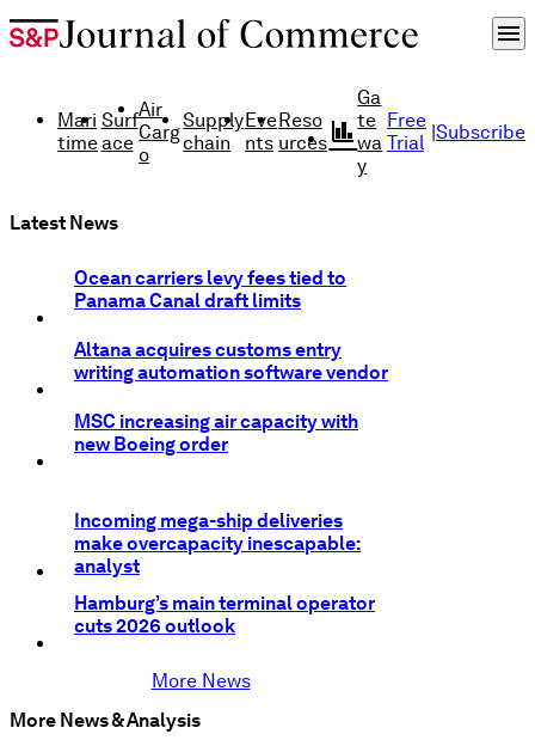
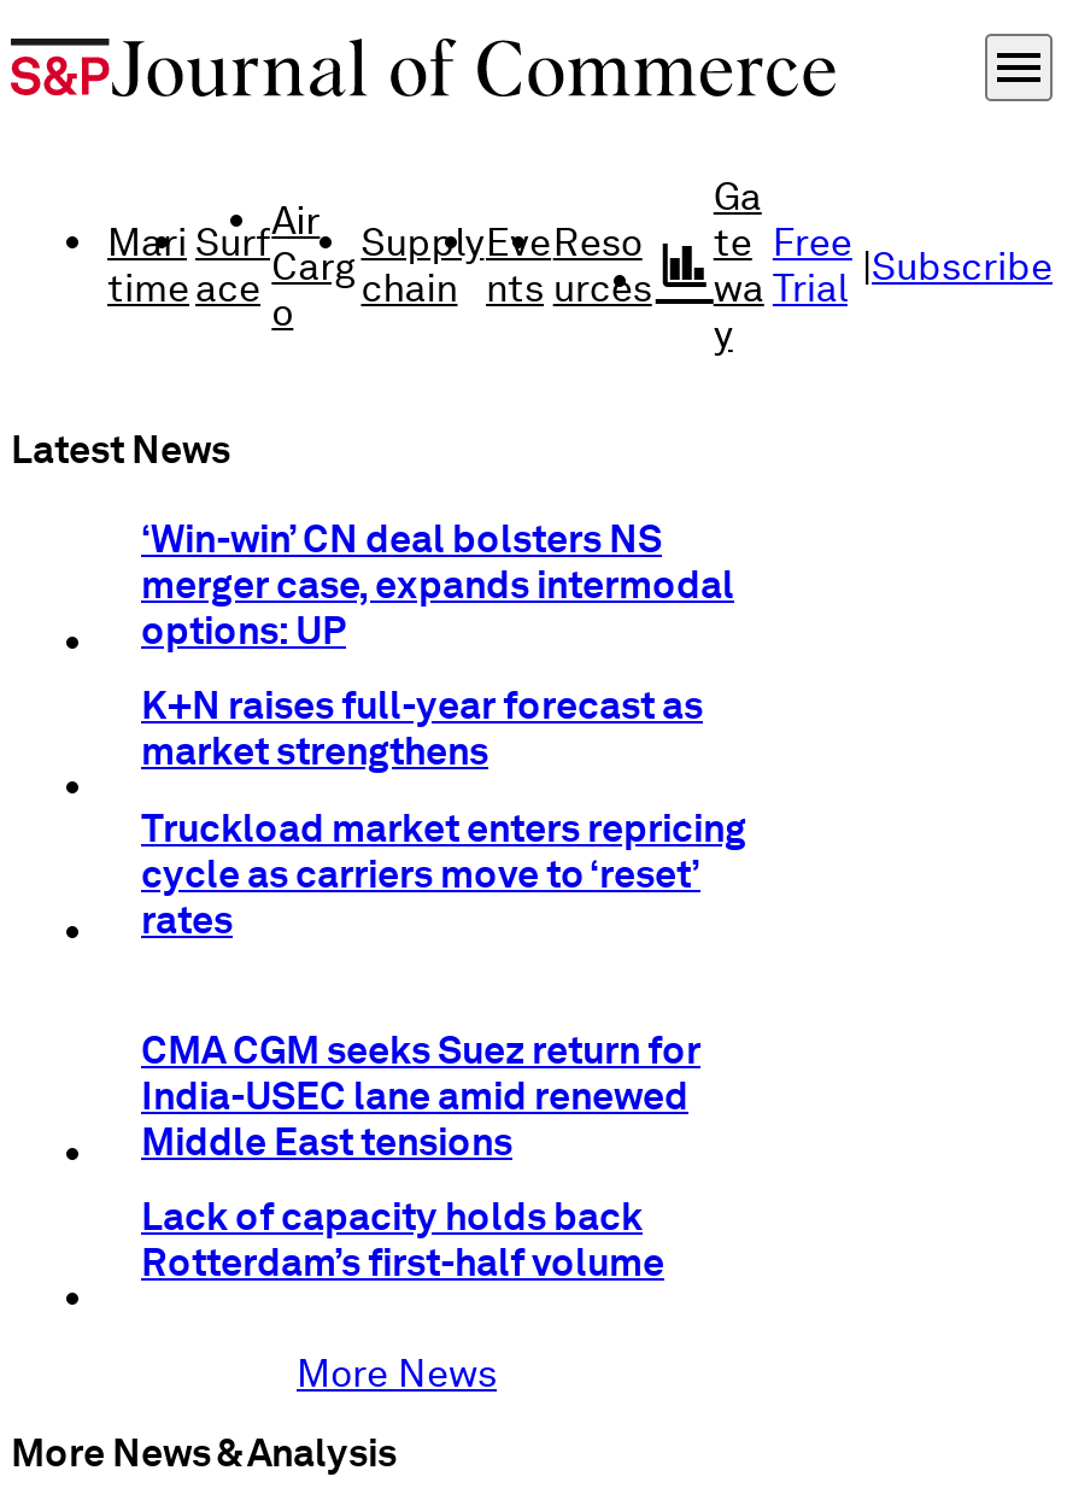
- Ocean carriers levy fees tied to
- Panama Canal draft limits
+ ‘Win-win’ CN deal bolsters NS
+ merger case, expands intermodal
+ options: UP

- Altana acquires customs entry
- writing automation software vendor
+ K+N raises full-year forecast as
+ market strengthens

- MSC increasing air capacity with
- new Boeing order
+ Truckload market enters repricing
+ cycle as carriers move to ‘reset’
+ rates

- Incoming mega-ship deliveries
- make overcapacity inescapable:
- analyst
+ CMA CGM seeks Suez return for
+ India-USEC lane amid renewed
+ Middle East tensions

- Hamburg’s main terminal operator
- cuts 2026 outlook
+ Lack of capacity holds back
+ Rotterdam’s first-half volume
